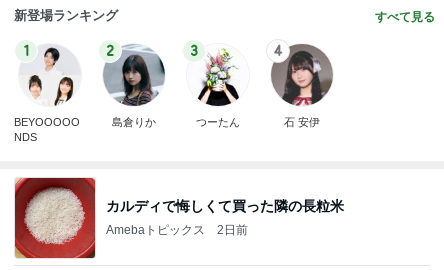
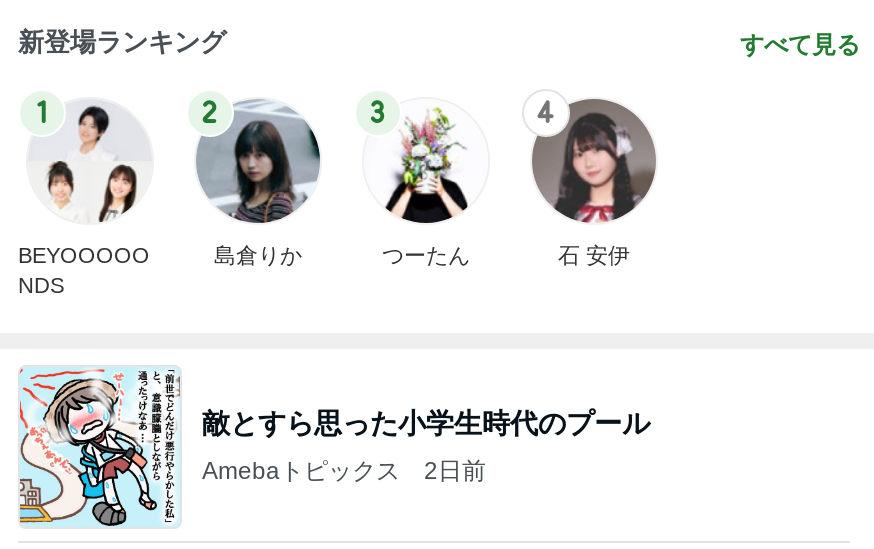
- [image]
- カルディで悔しくて買った隣の長粒米
+ [image]
+ 敵とすら思った小学生時代のプール
